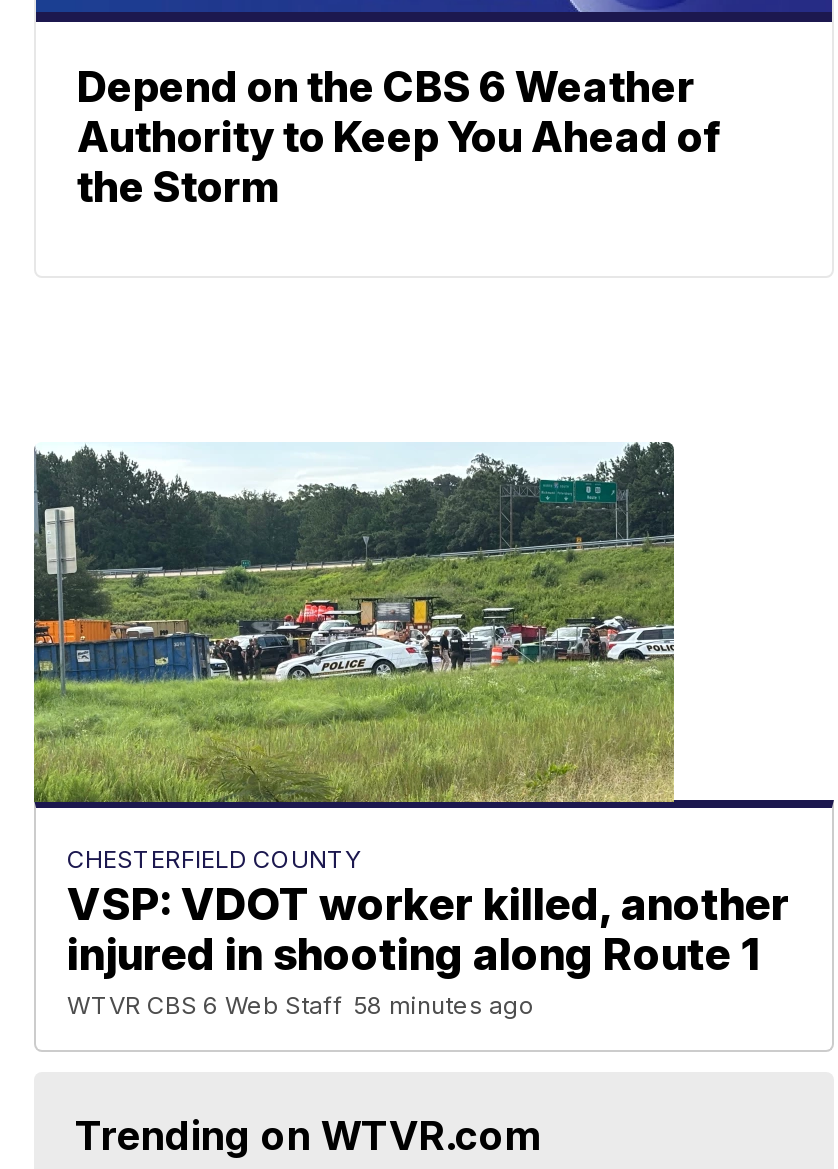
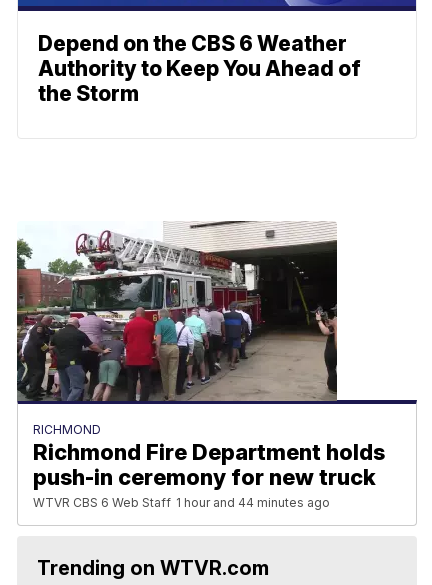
- [image]
- CHESTERFIELD COUNTY
- VSP: VDOT worker killed, another
- injured in shooting along Route 1
- WTVR CBS 6 Web Staff 58 minutes ago
+ [image]
+ RICHMOND
+ Richmond Fire Department holds
+ push-in ceremony for new truck
+ WTVR CBS 6 Web Staff 1 hour and 44 minutes ago
